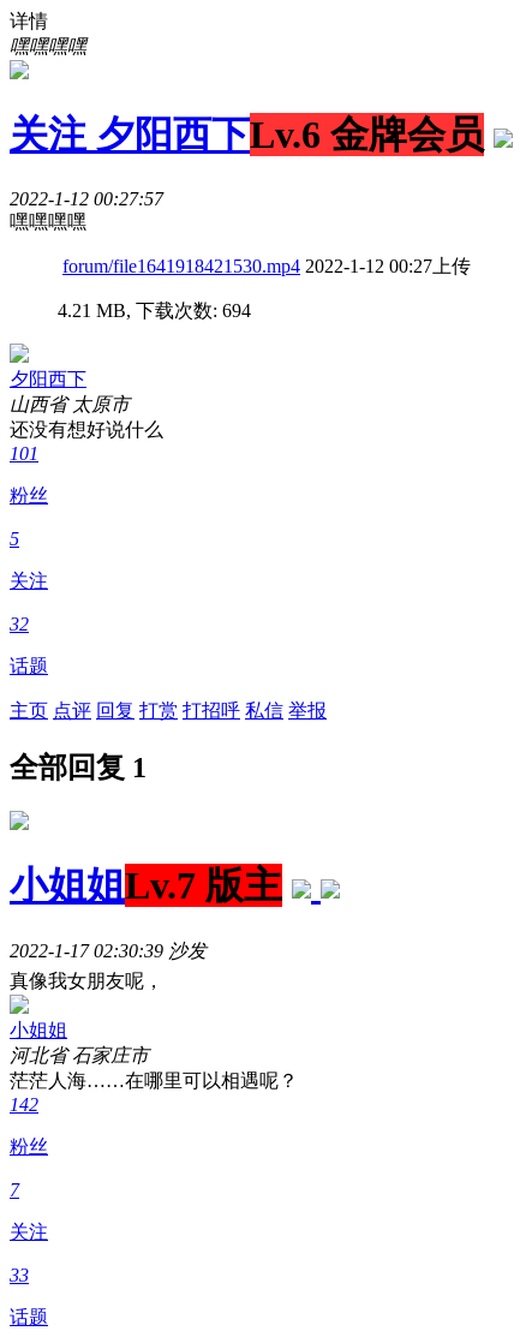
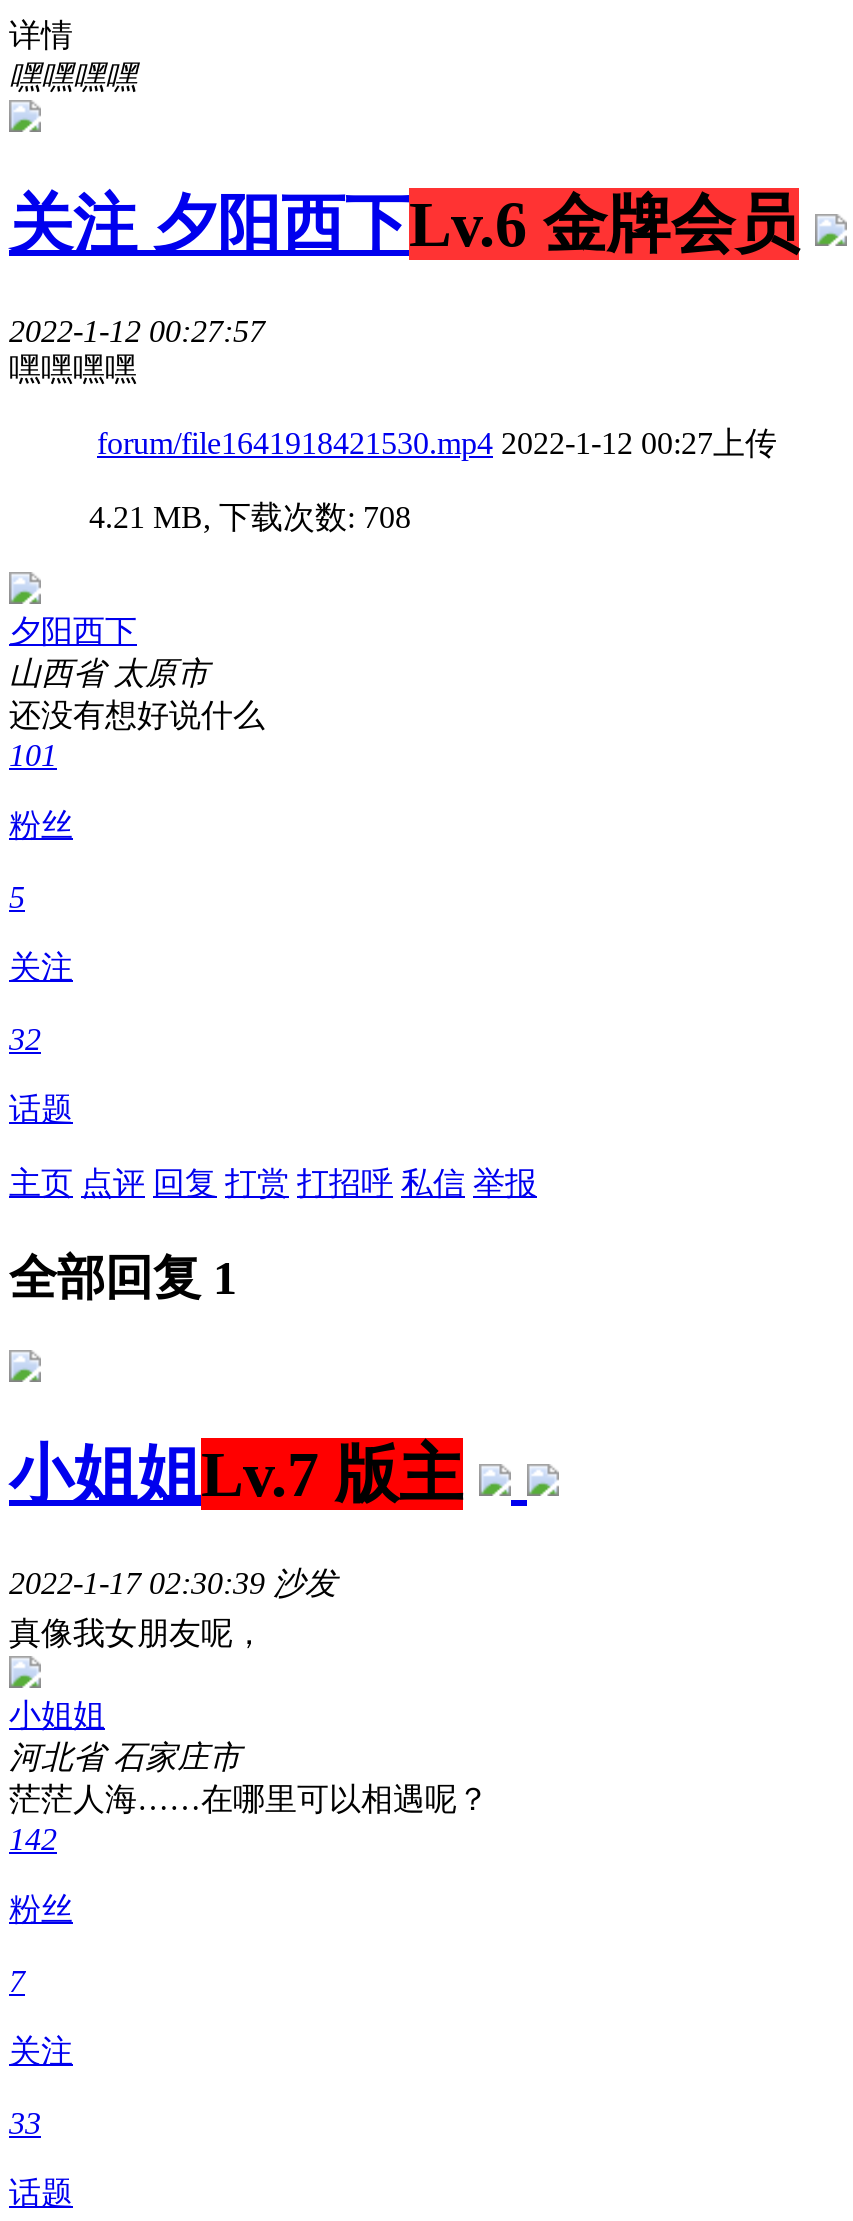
- 4.21 MB, 下载次数: 694
+ 4.21 MB, 下载次数: 708
